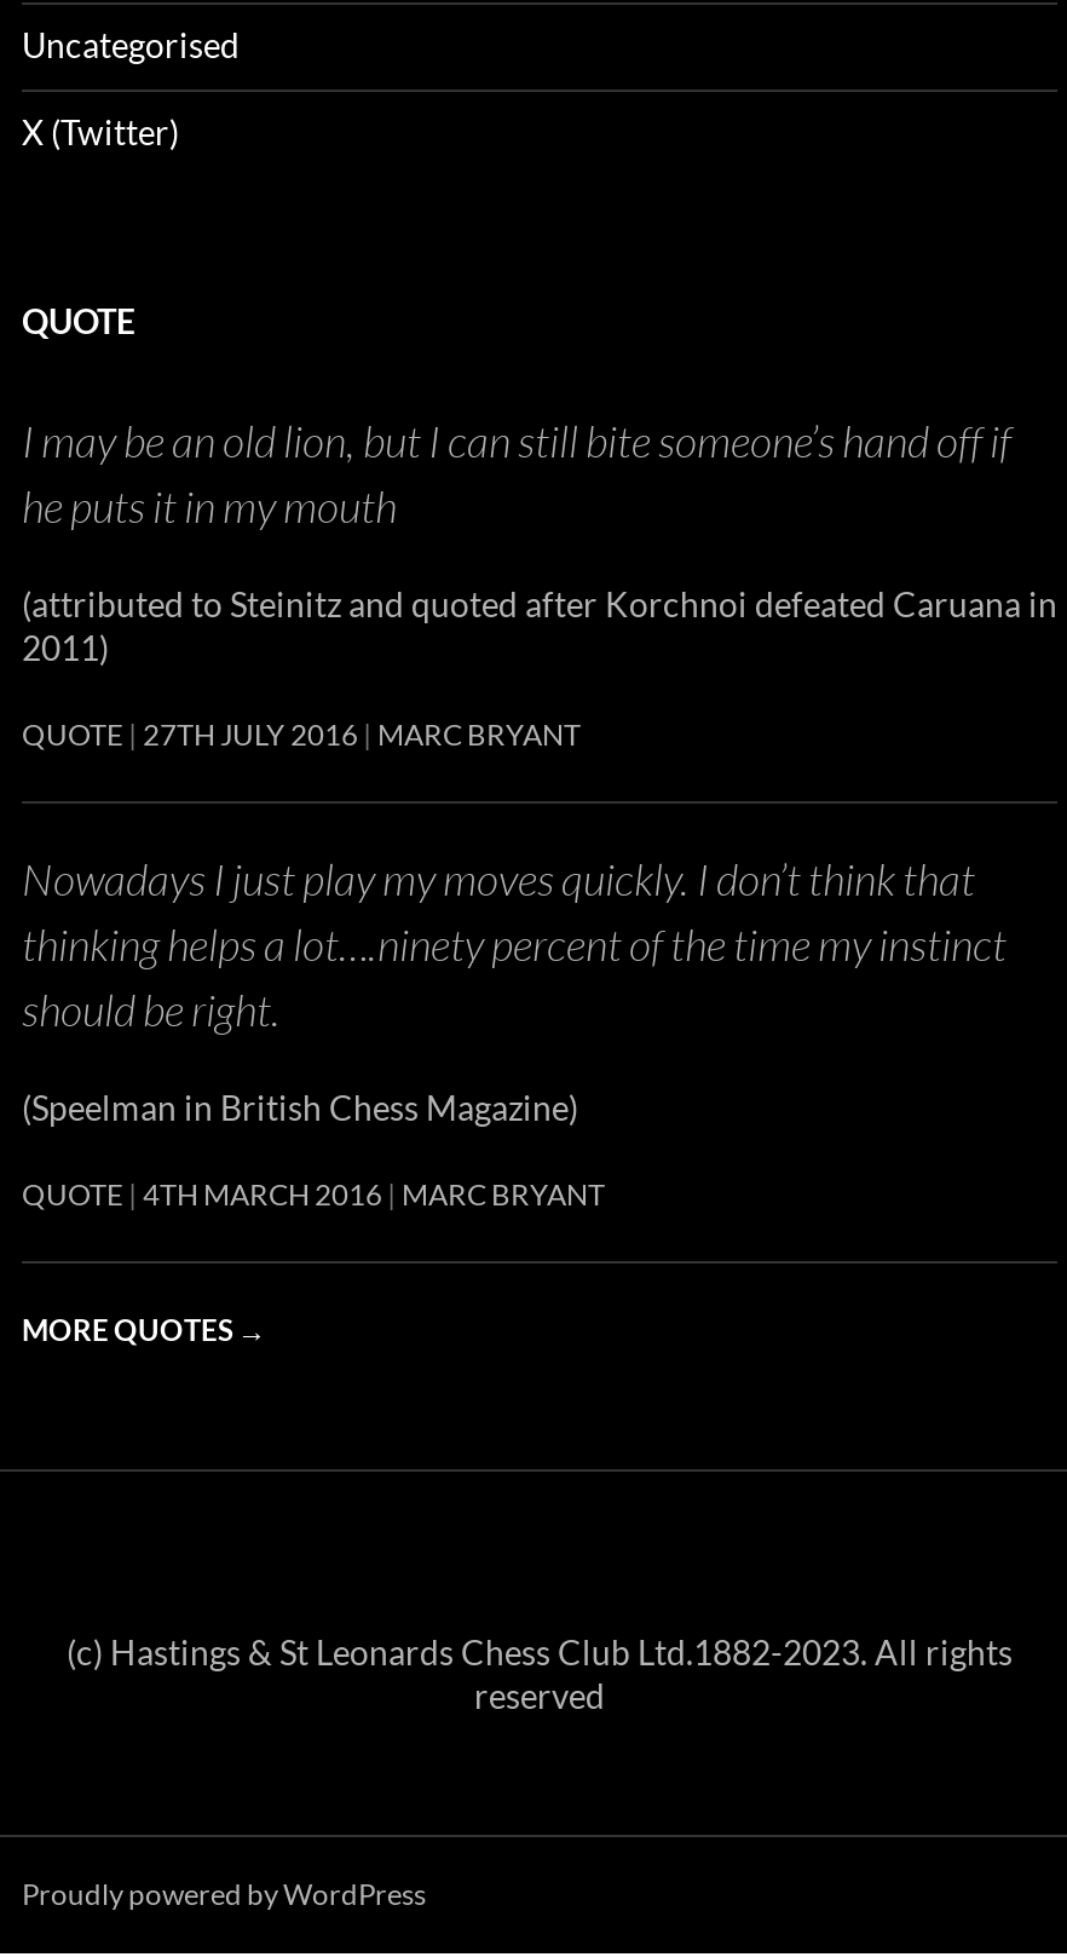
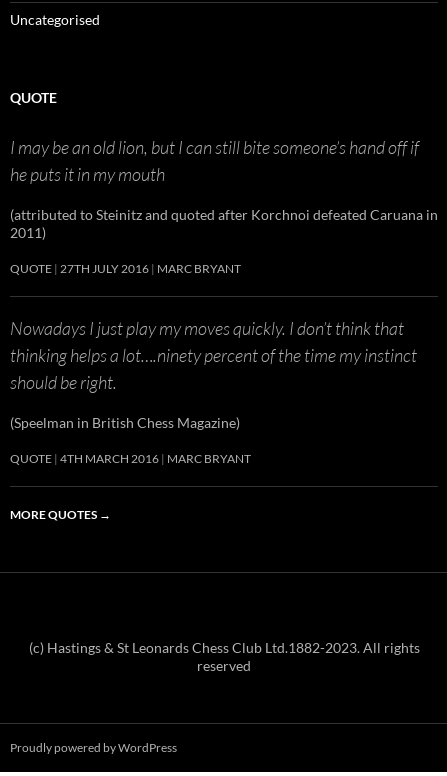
- X (Twitter)
